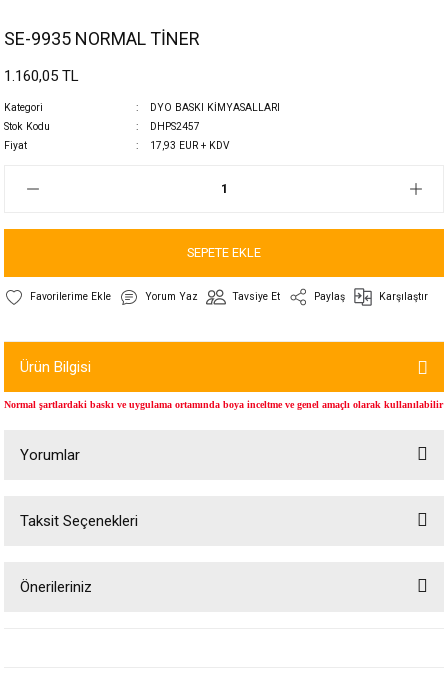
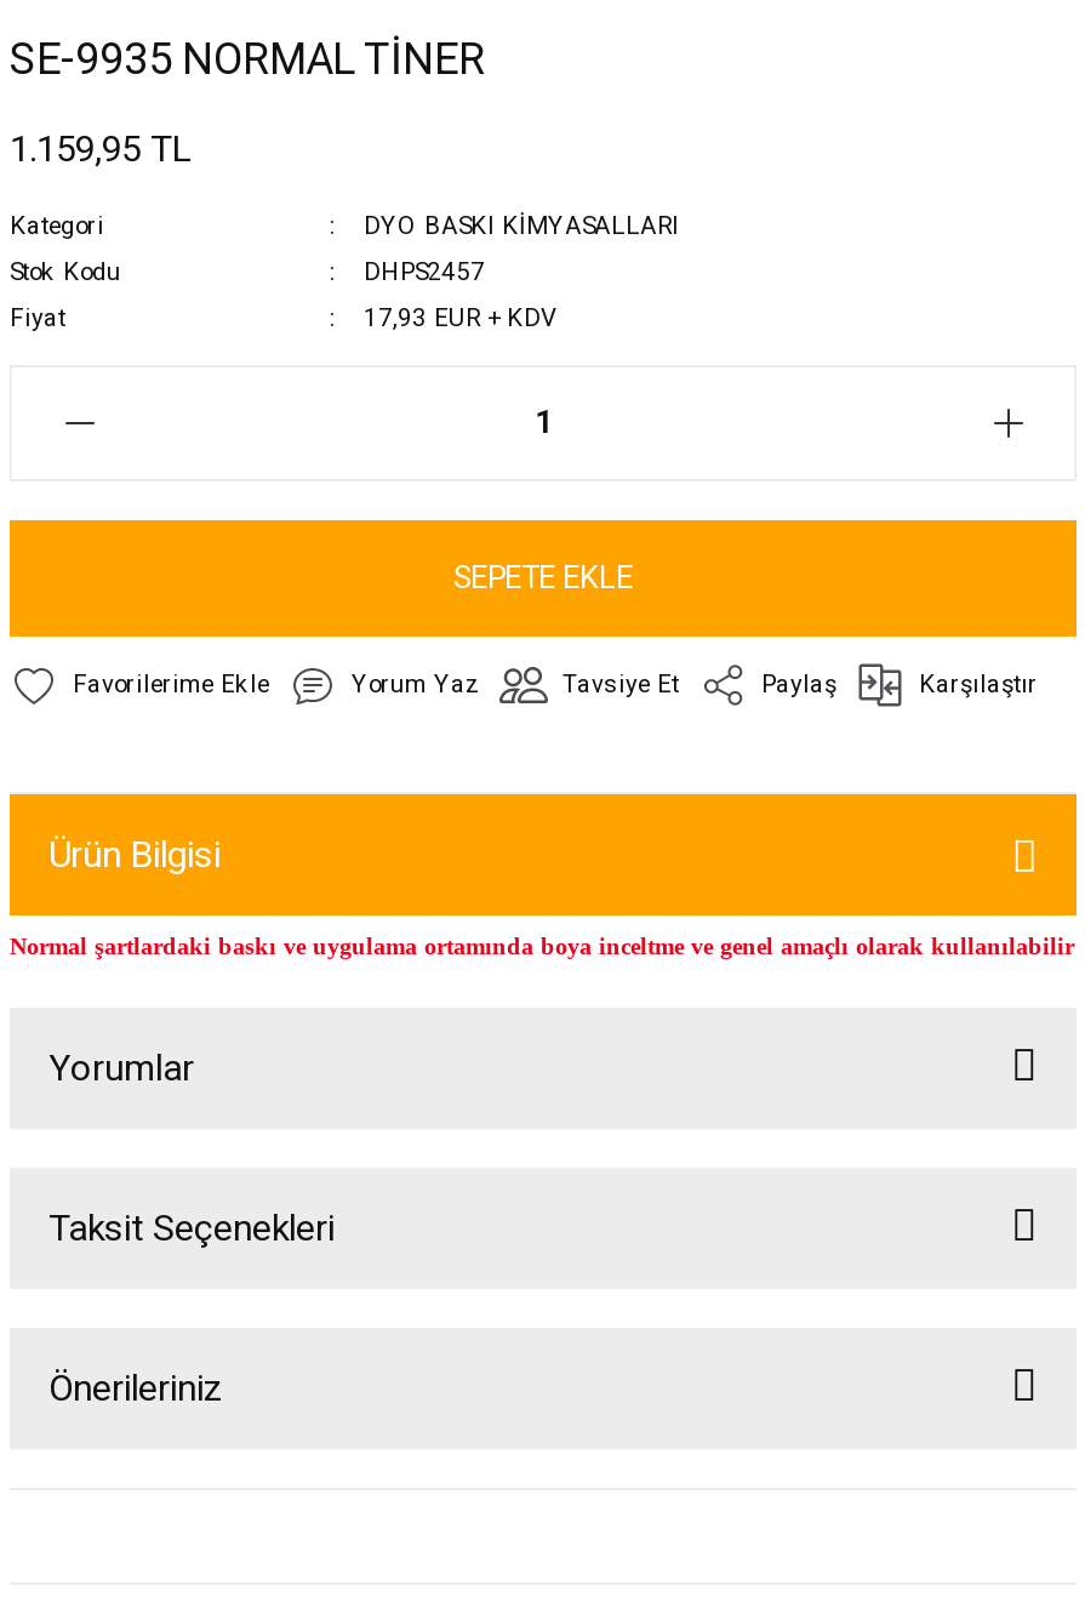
- 1.160,05 TL
+ 1.159,95 TL
